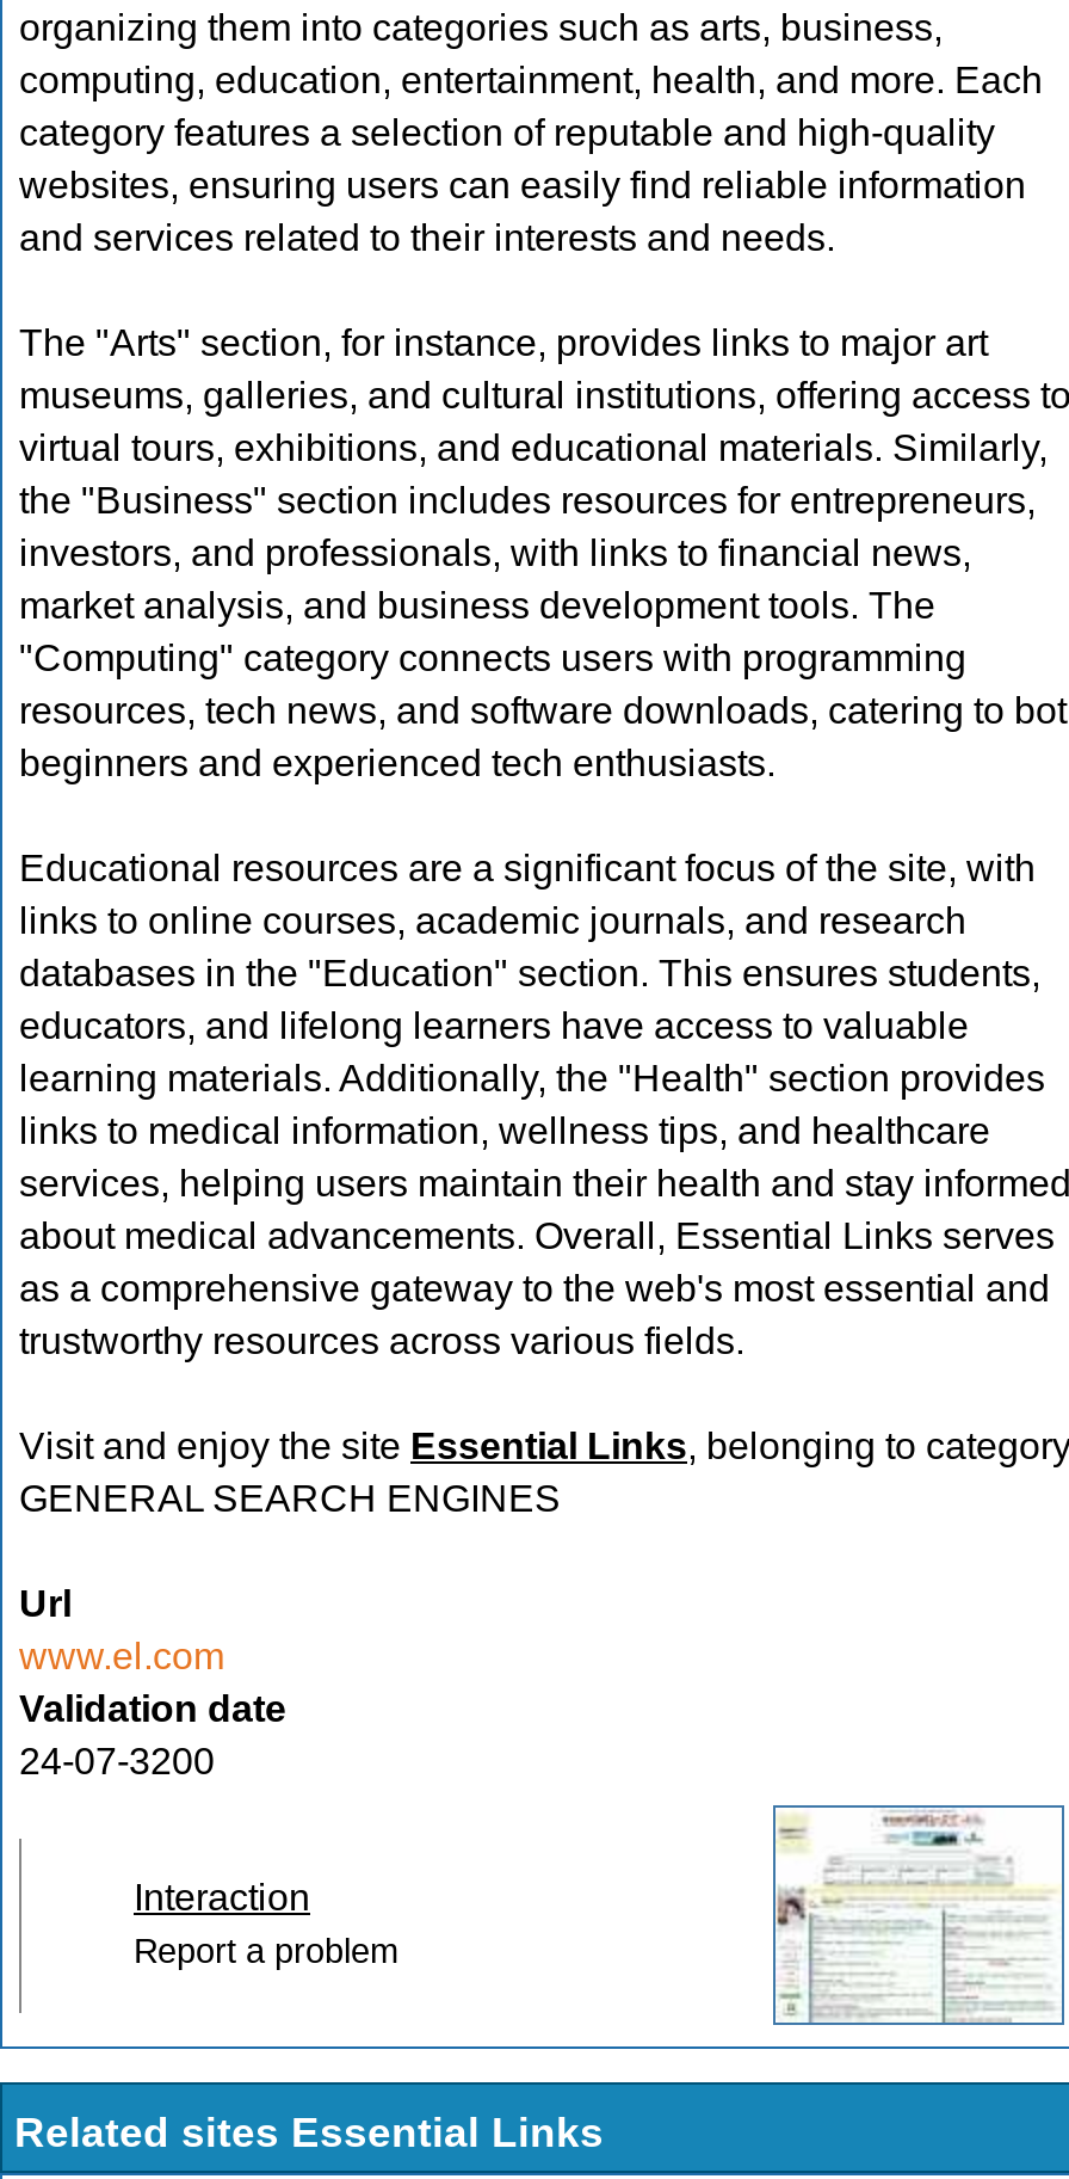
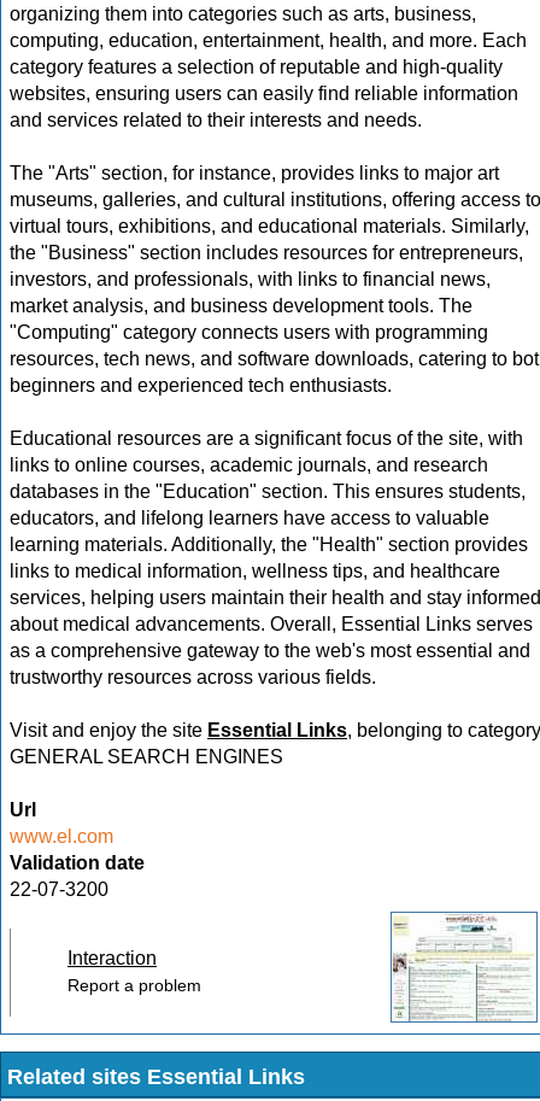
- 24-07-3200
+ 22-07-3200
